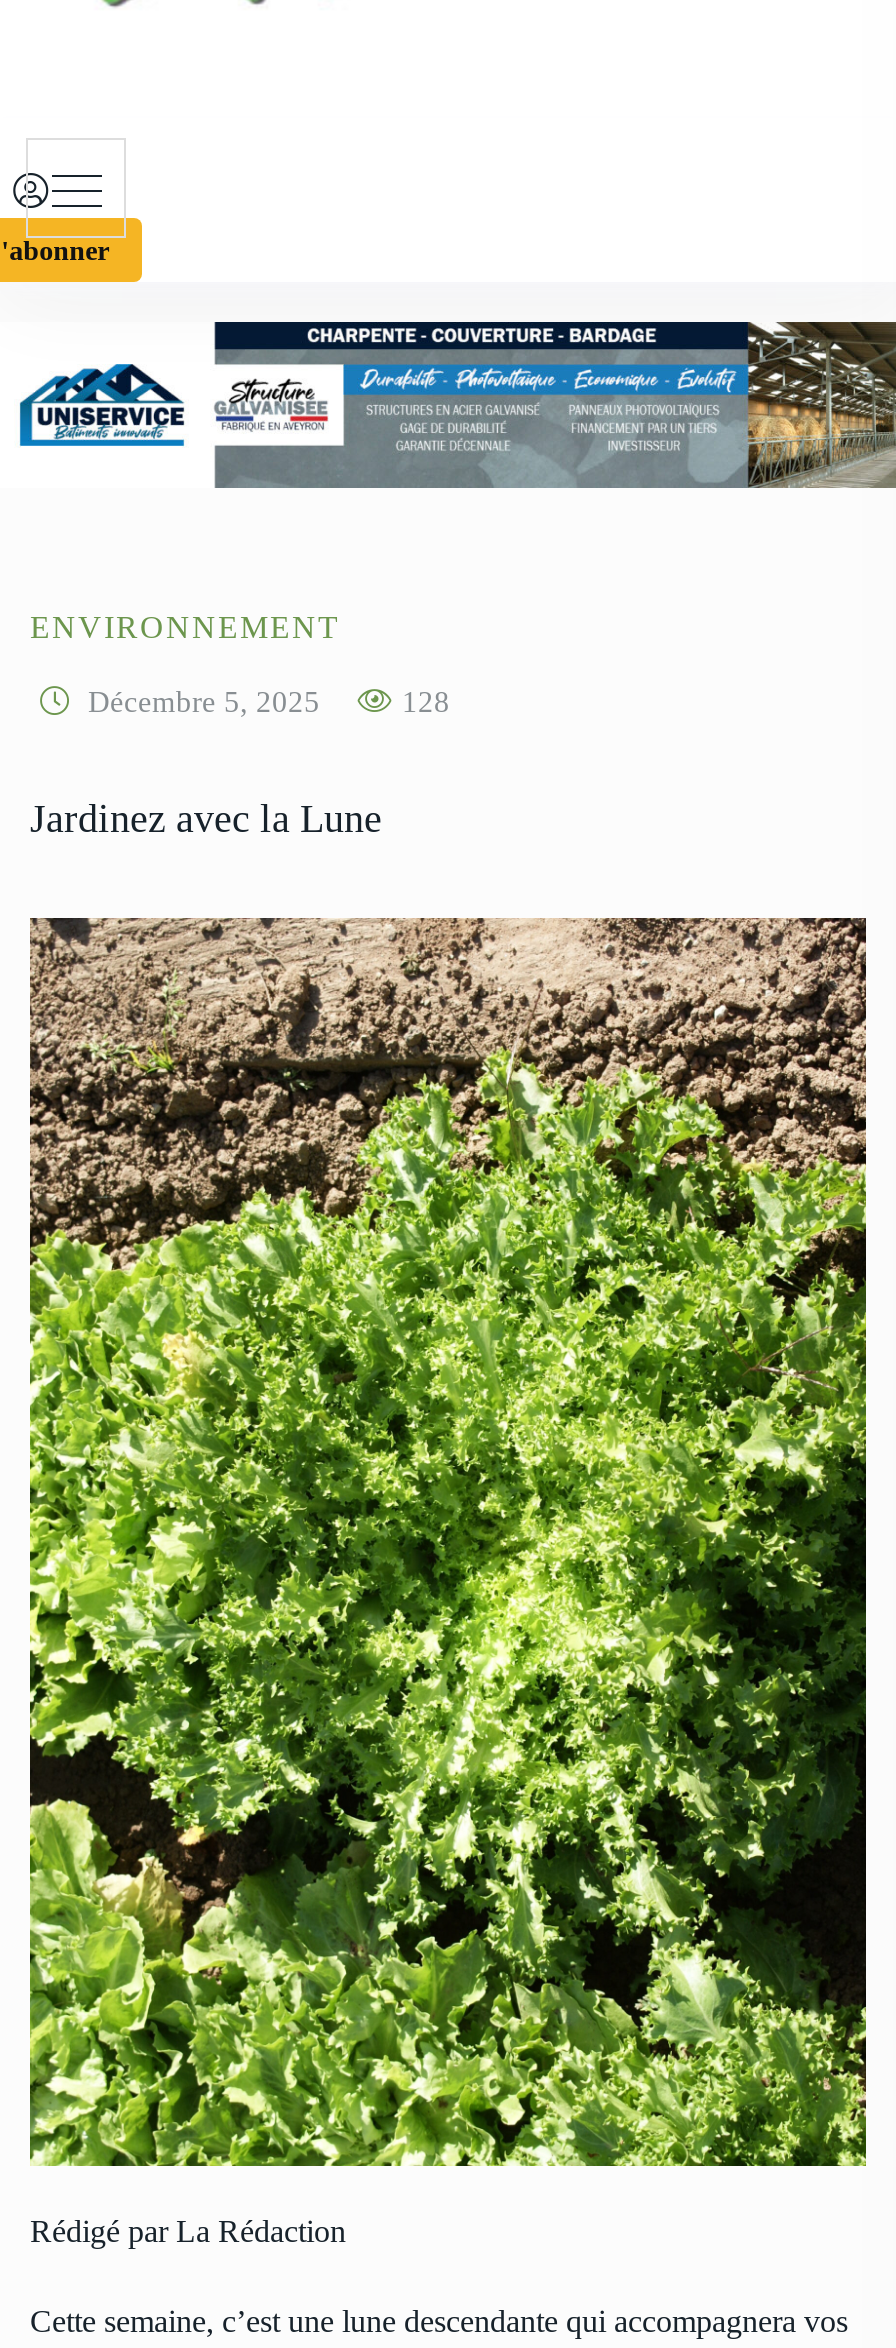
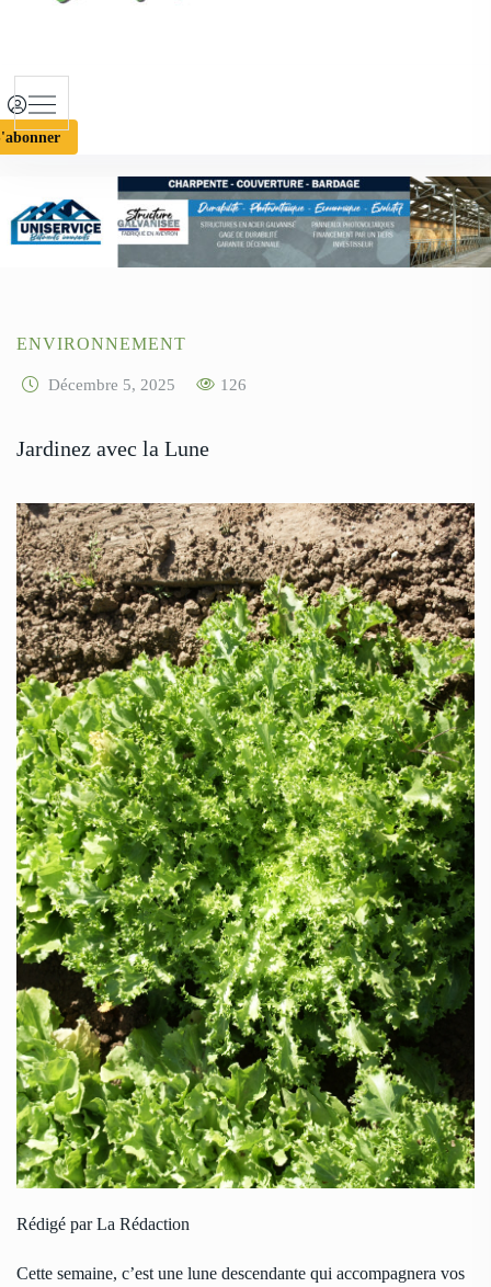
- 128
+ 126
